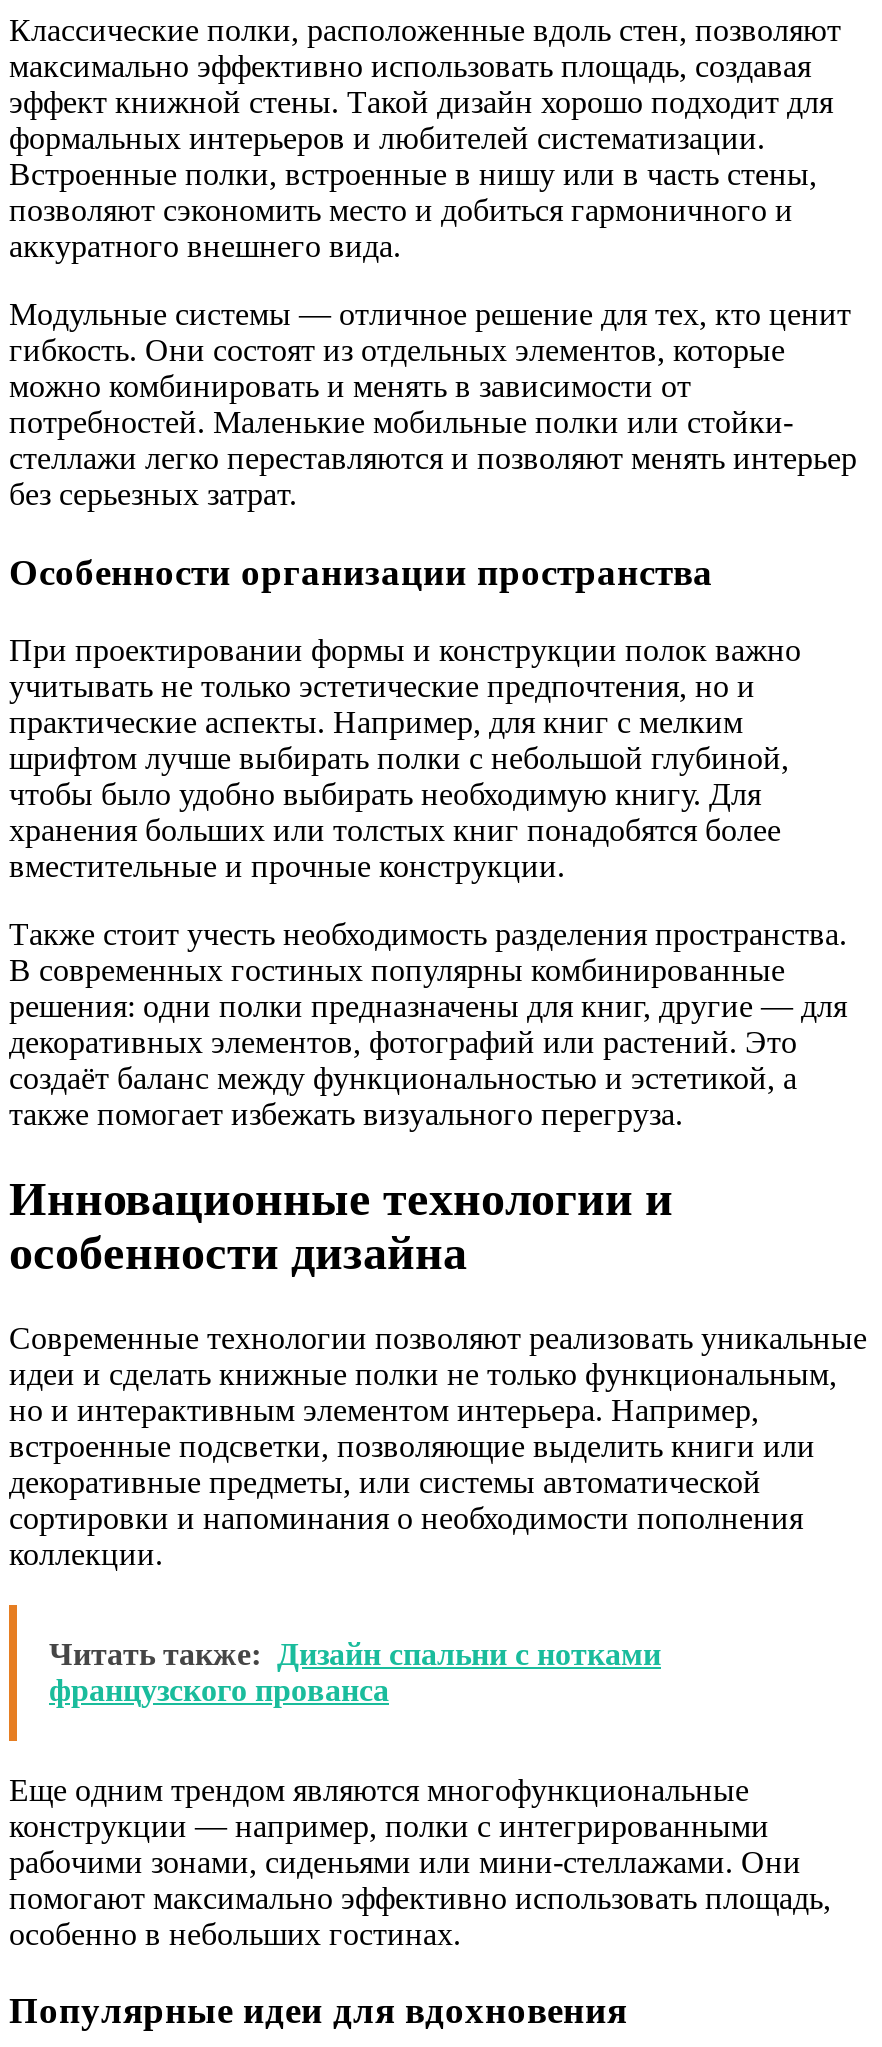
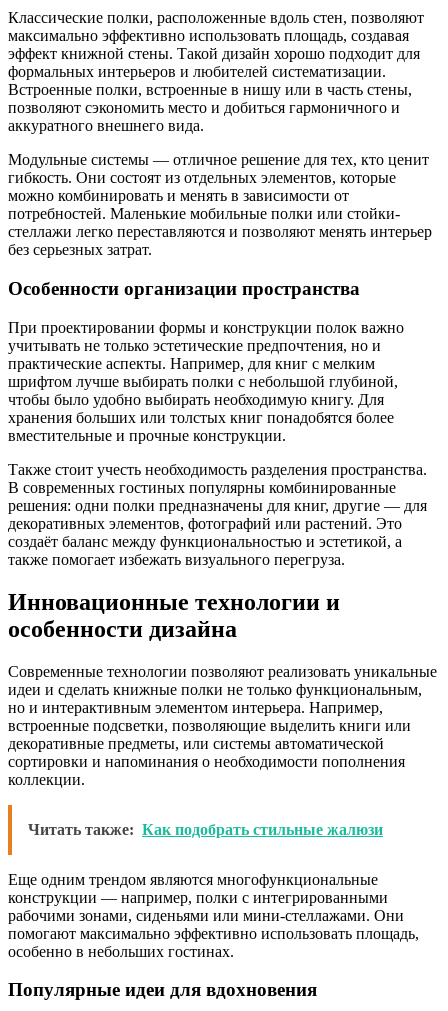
- Читать также: Дизайн спальни с нотками
- французского прованса
+ Читать также: Как подобрать стильные жалюзи
